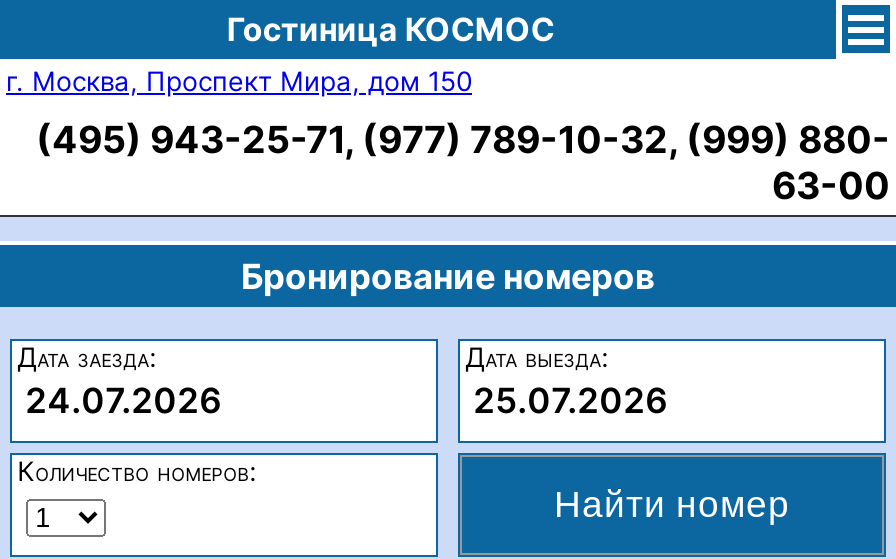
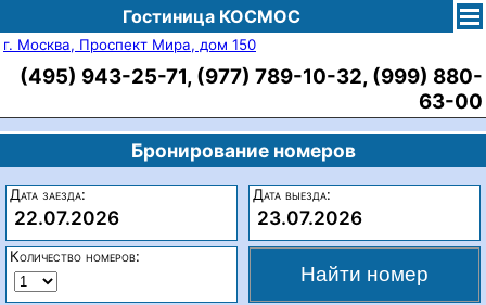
- 24.07.2026
+ 22.07.2026

- 25.07.2026
+ 23.07.2026
